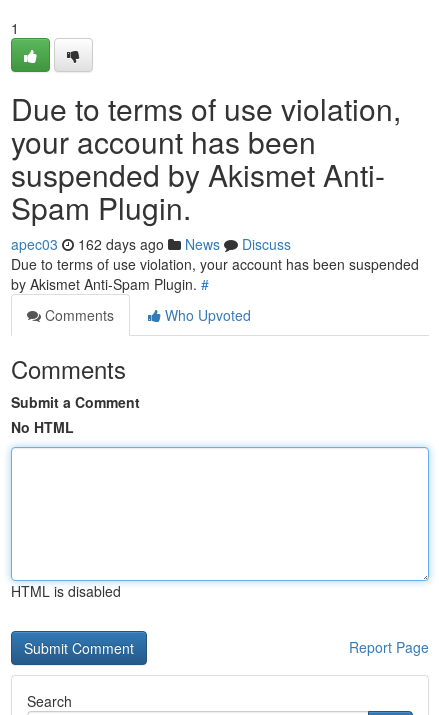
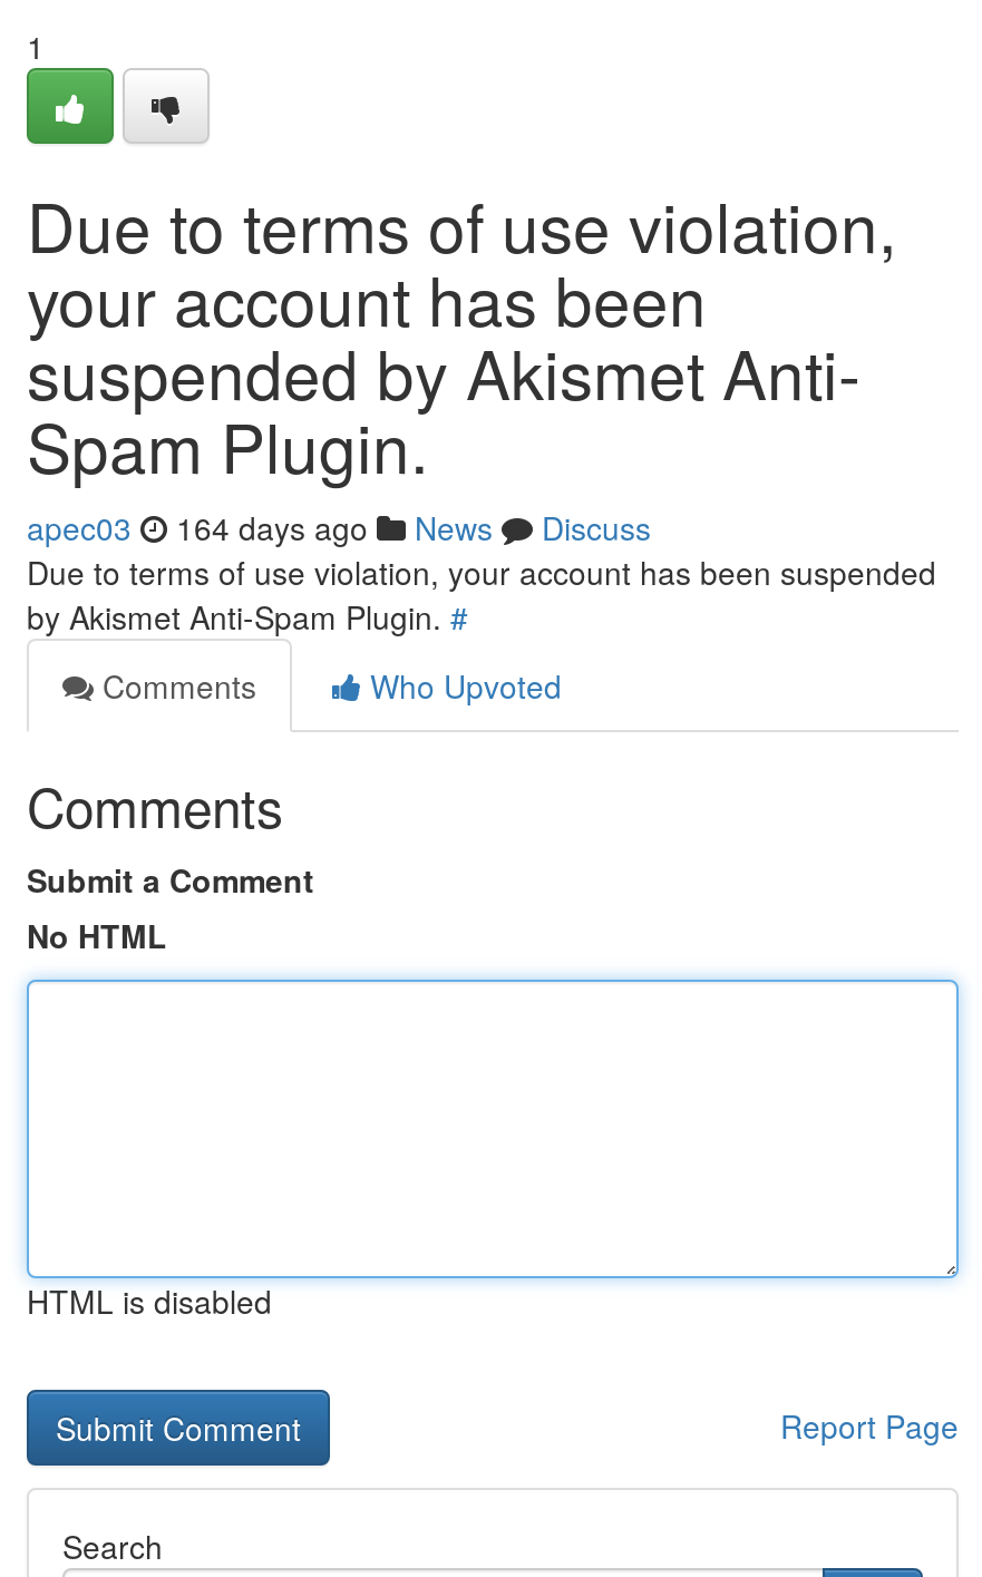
- apec03 162 days ago News Discuss
+ apec03 164 days ago News Discuss
